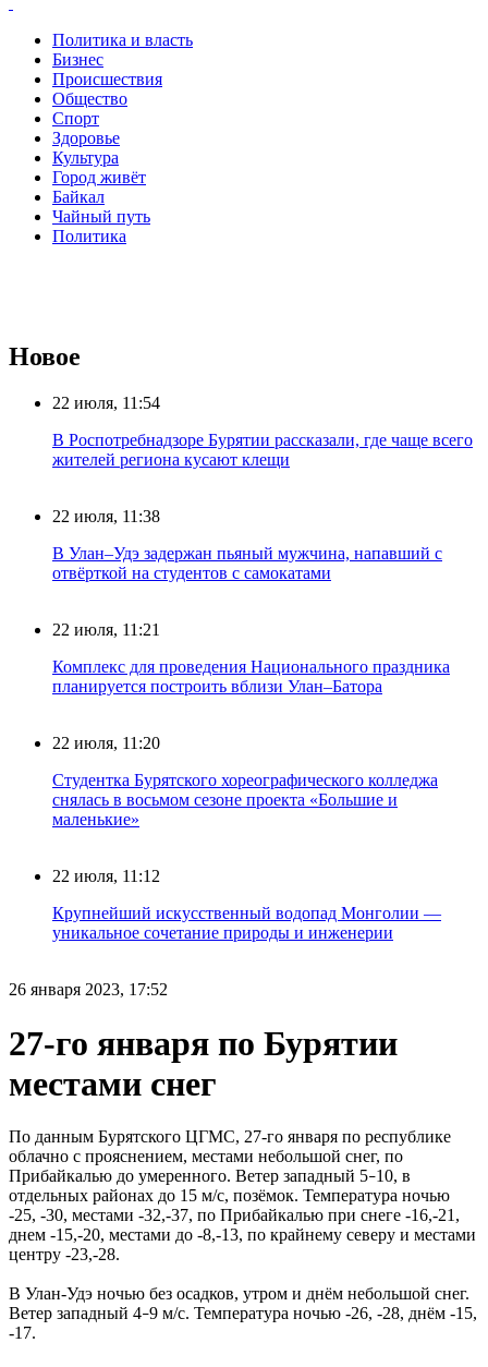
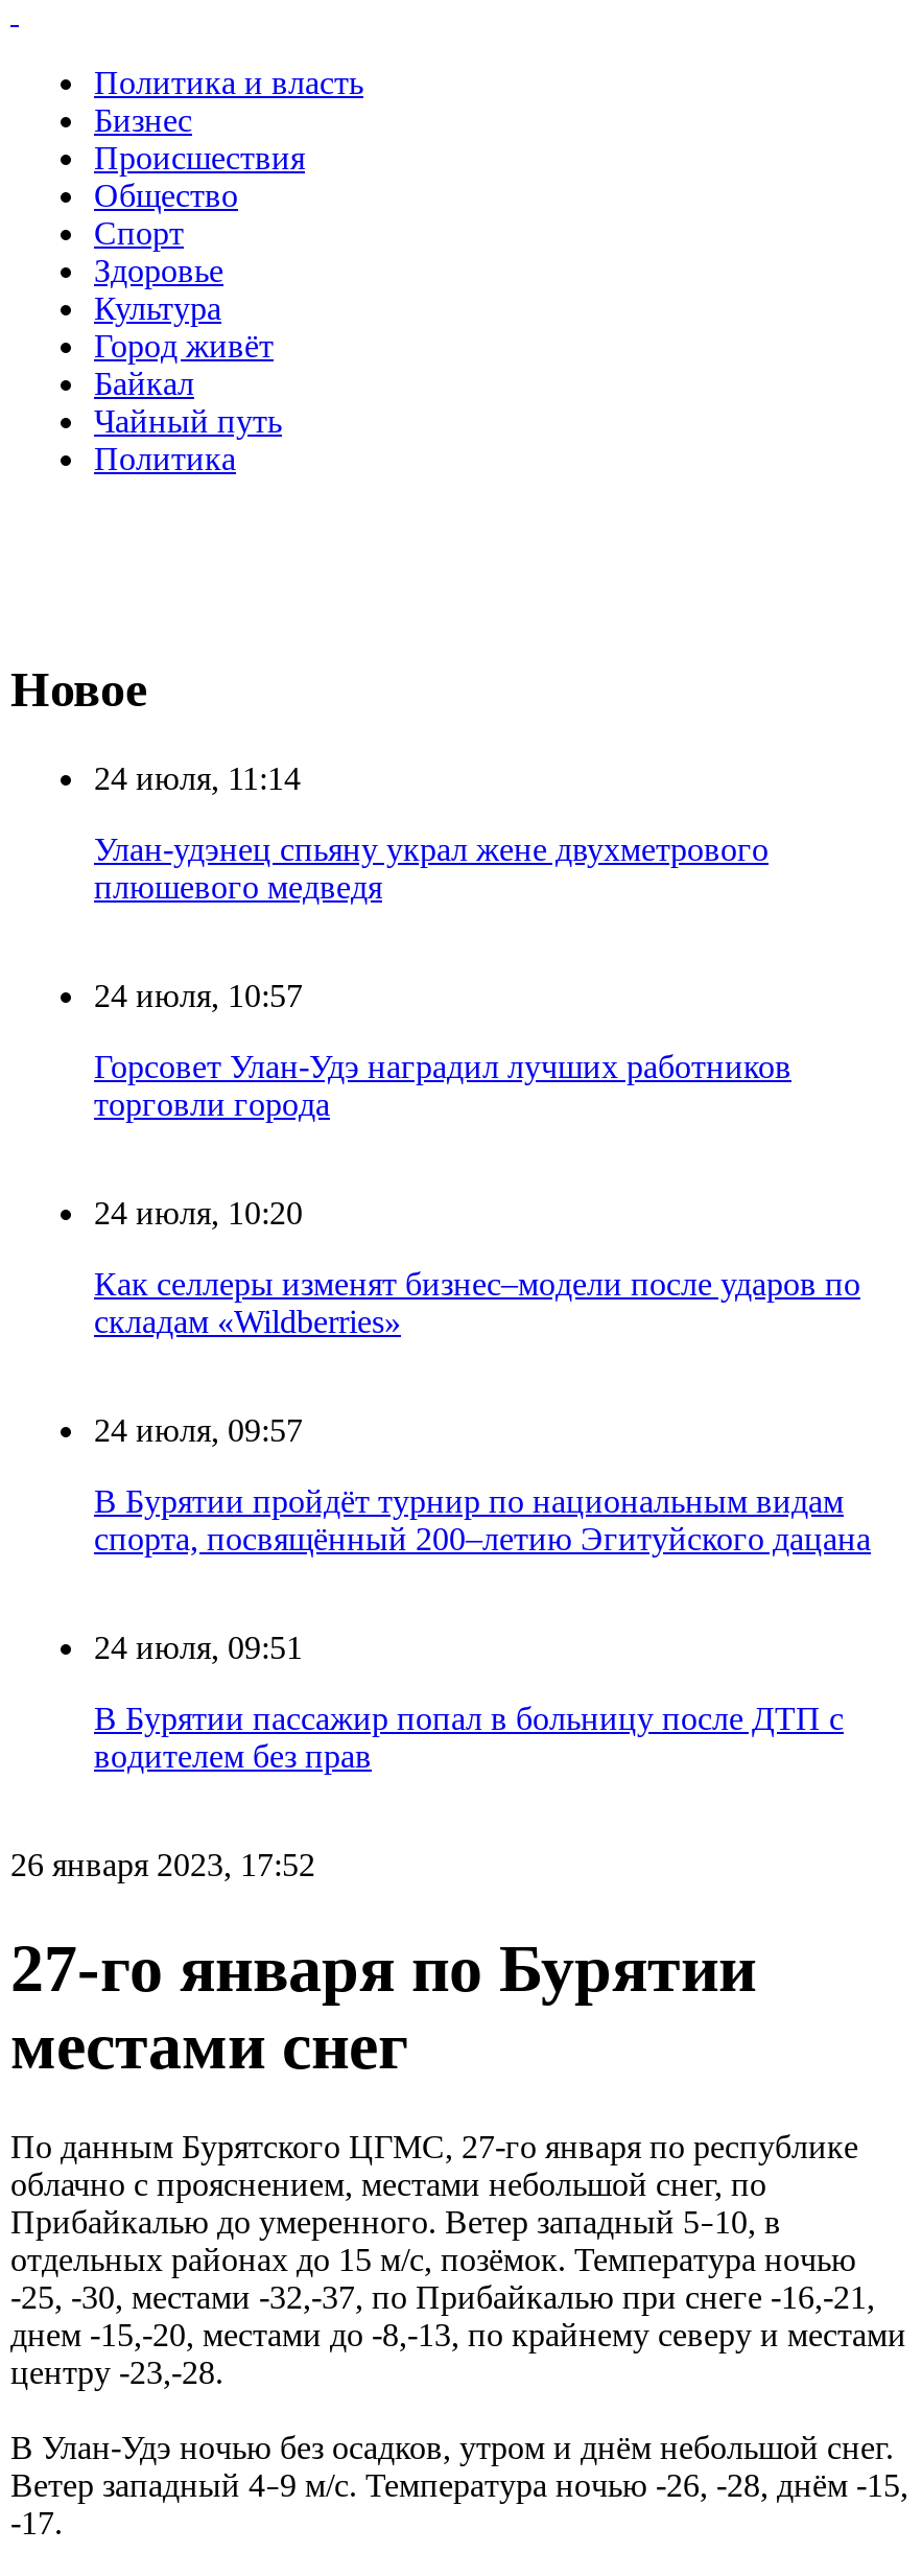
- 22 июля, 11:54
+ 24 июля, 11:14

- В Роспотребнадзоре Бурятии рассказали, где чаще всего
- жителей региона кусают клещи
+ Улан-удэнец спьяну украл жене двухметрового
+ плюшевого медведя

- 22 июля, 11:38
+ 24 июля, 10:57

- В Улан–Удэ задержан пьяный мужчина, напавший с
- отвёрткой на студентов с самокатами
+ Горсовет Улан-Удэ наградил лучших работников
+ торговли города

- 22 июля, 11:21
+ 24 июля, 10:20

- Комплекс для проведения Национального праздника
- планируется построить вблизи Улан–Батора
+ Как селлеры изменят бизнес–модели после ударов по
+ складам «Wildberries»

- 22 июля, 11:20
+ 24 июля, 09:57

- Студентка Бурятского хореографического колледжа
- снялась в восьмом сезоне проекта «Большие и
- маленькие»
+ В Бурятии пройдёт турнир по национальным видам
+ спорта, посвящённый 200–летию Эгитуйского дацана

- 22 июля, 11:12
+ 24 июля, 09:51

- Крупнейший искусственный водопад Монголии —
- уникальное сочетание природы и инженерии
+ В Бурятии пассажир попал в больницу после ДТП с
+ водителем без прав
